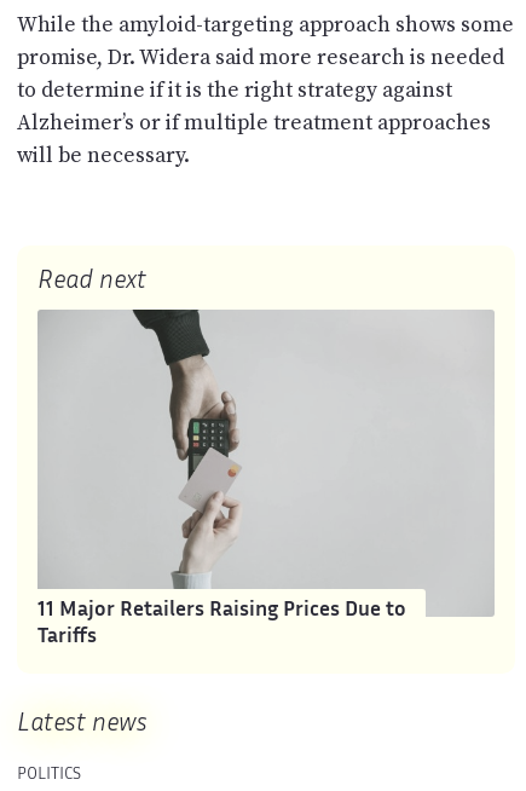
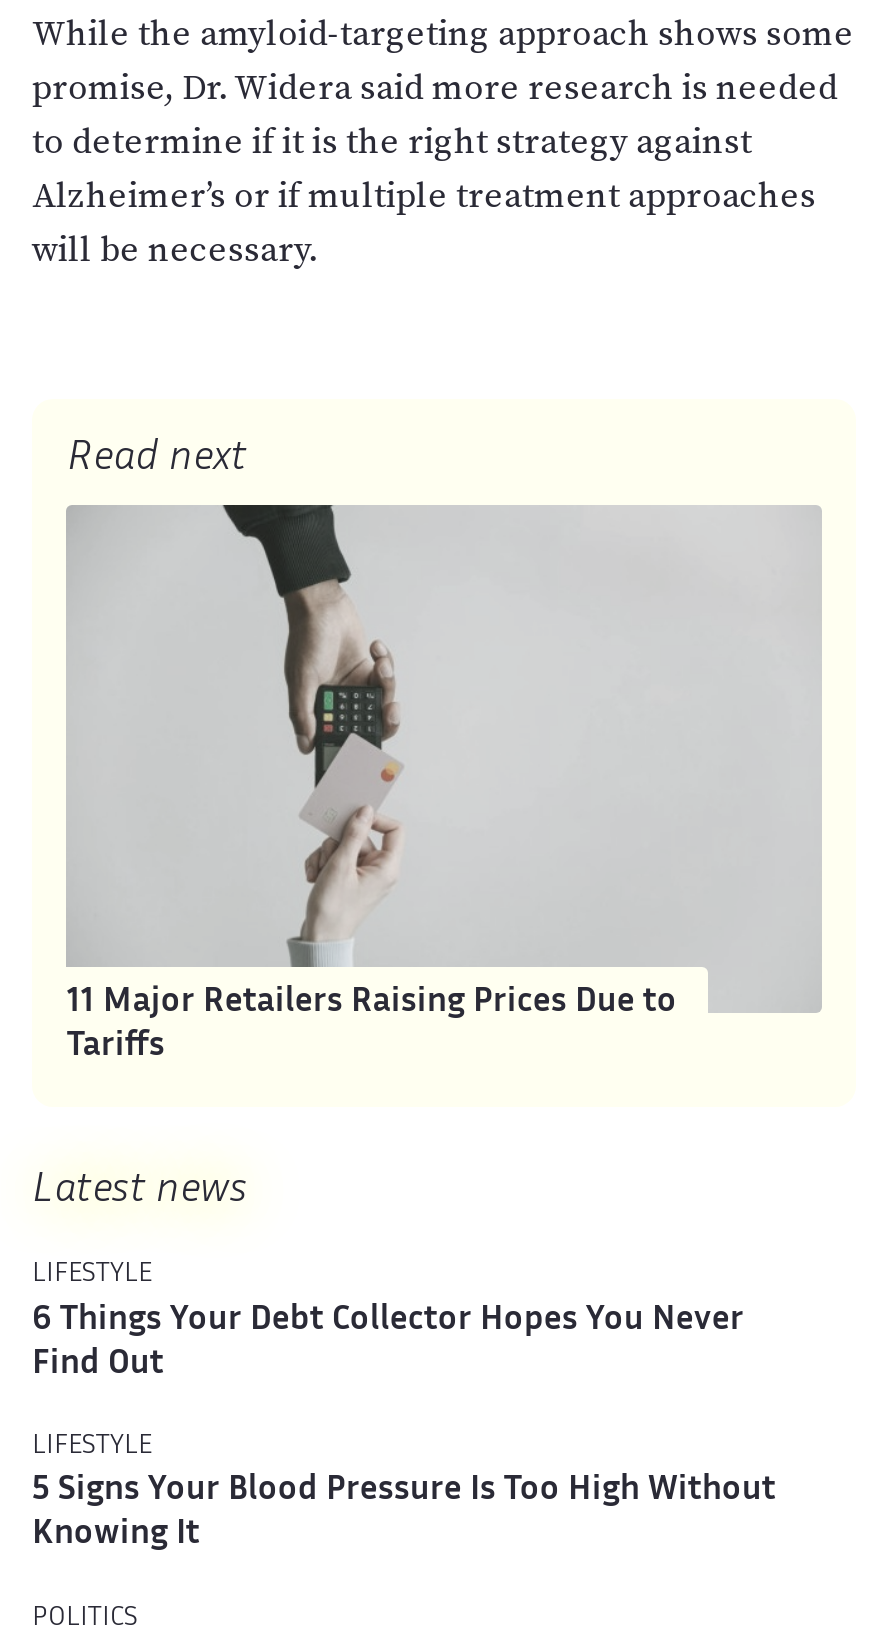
+ LIFESTYLE
+ 6 Things Your Debt Collector Hopes You Never
+ Find Out
+ LIFESTYLE
+ 5 Signs Your Blood Pressure Is Too High Without
+ Knowing It
